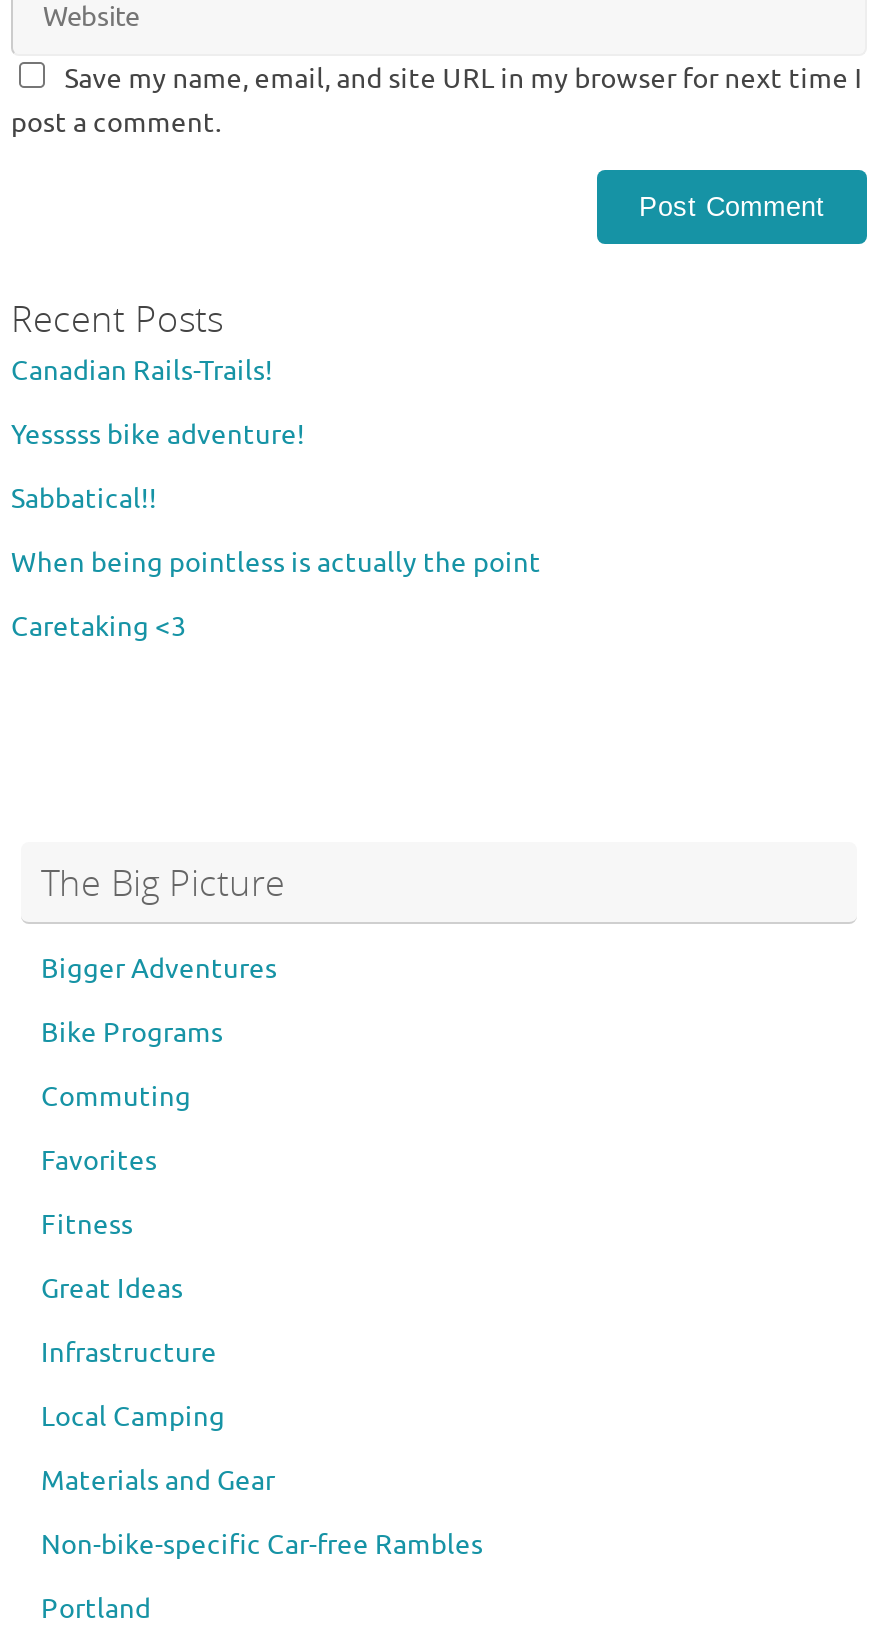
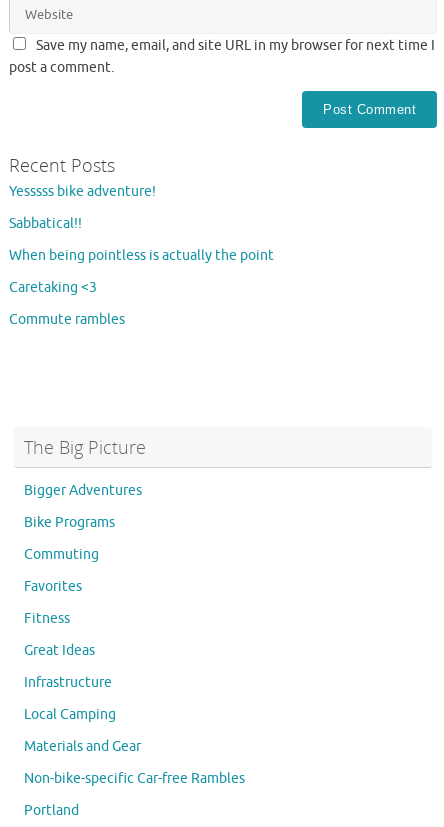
- Canadian Rails-Trails!

moved up: Yesssss bike adventure! | Sabbatical!! | When being pointless is actually the point | Caretaking <3

+ Commute rambles
